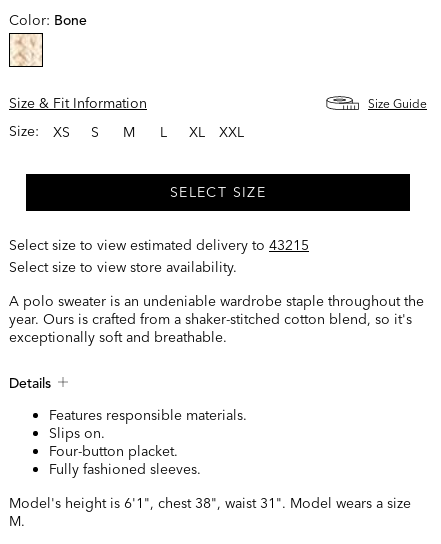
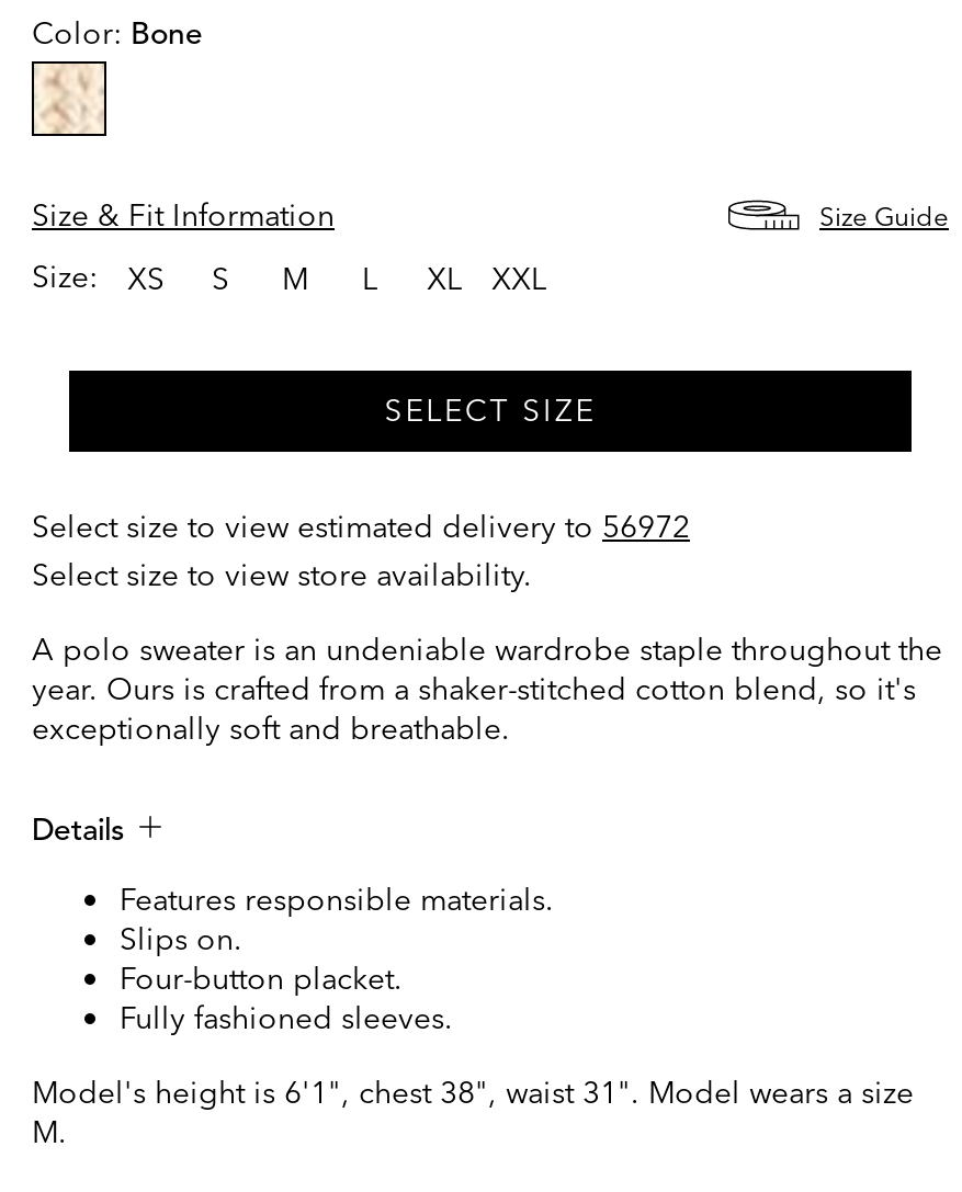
- Select size to view estimated delivery to 43215
+ Select size to view estimated delivery to 56972
